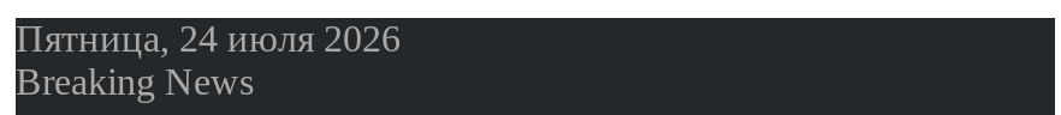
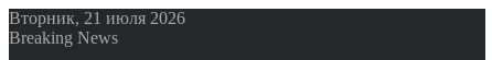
- Пятница, 24 июля 2026
+ Вторник, 21 июля 2026
